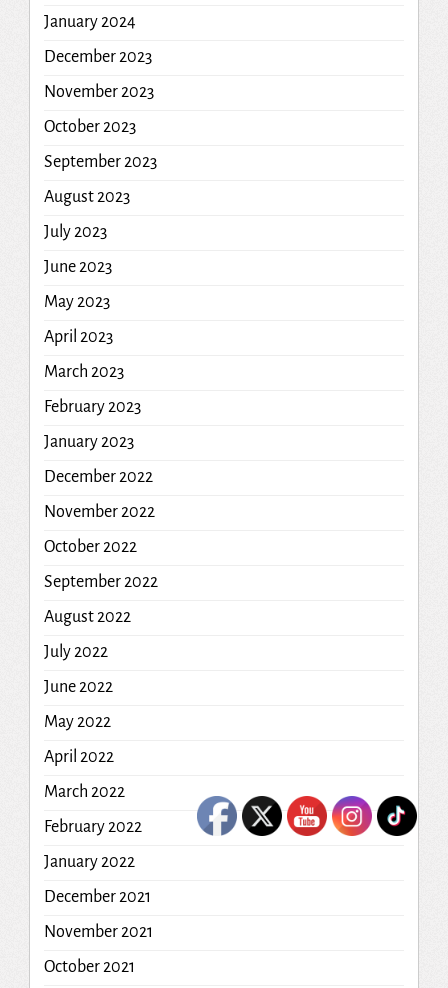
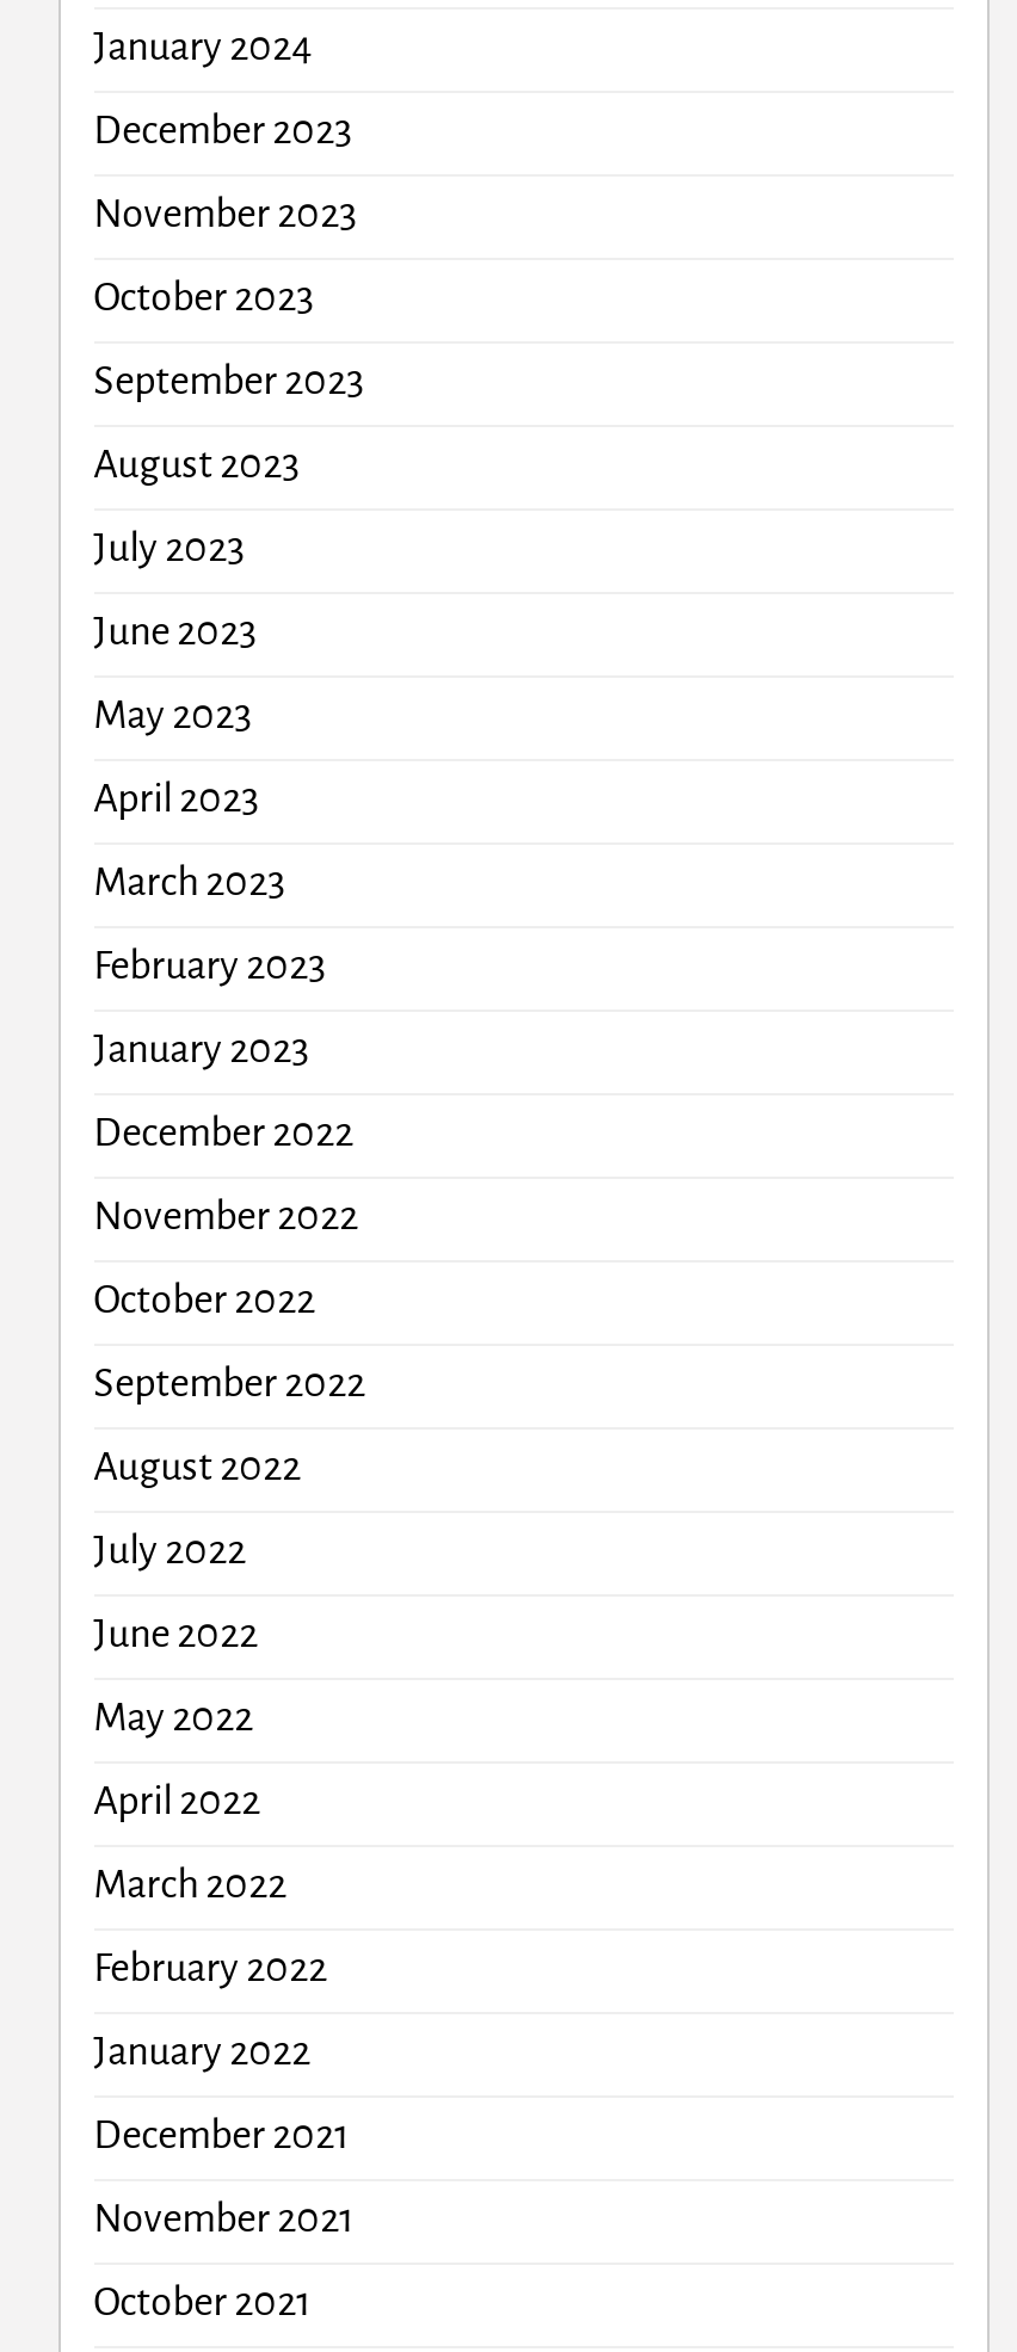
- [image]
